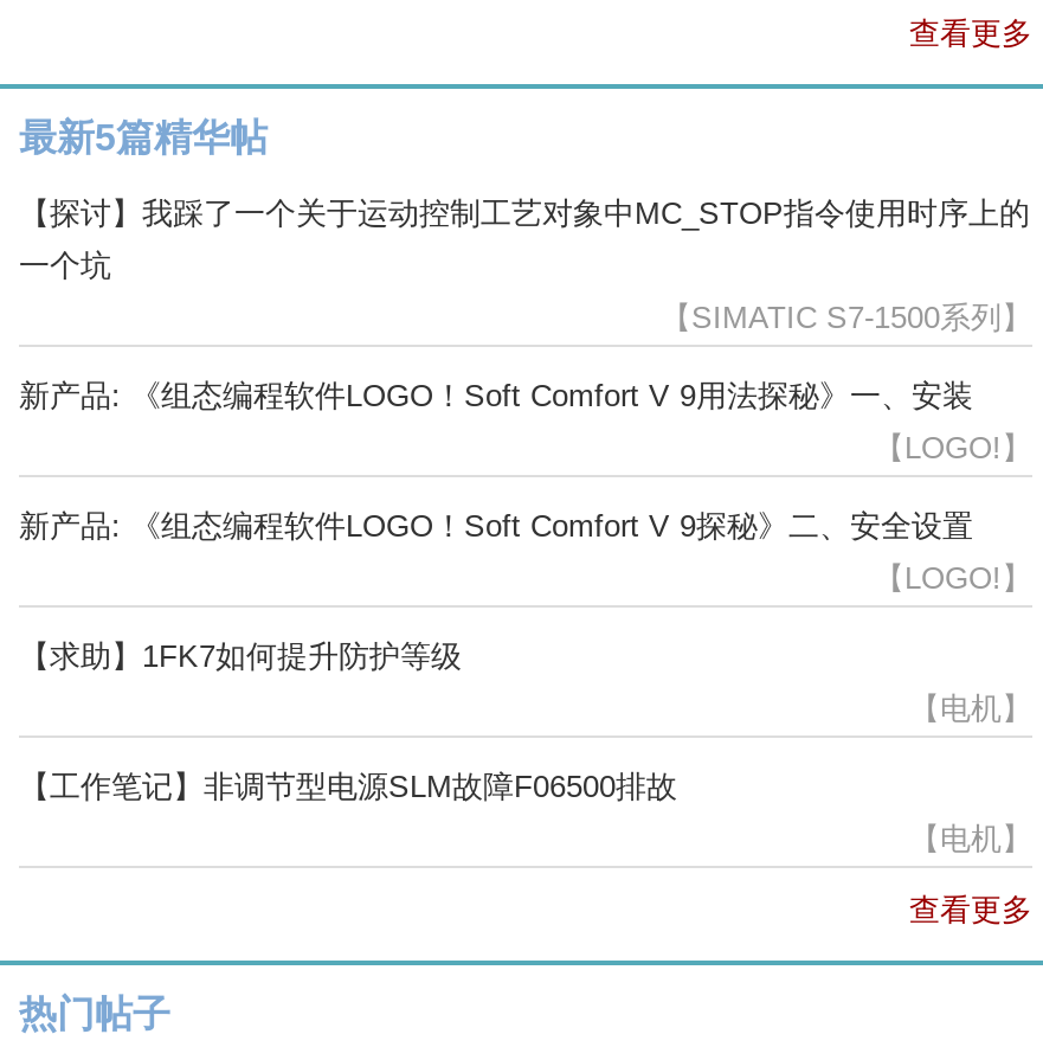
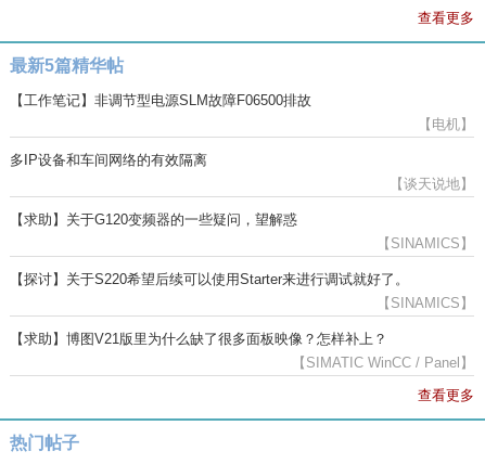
- 【探讨】我踩了一个关于运动控制工艺对象中MC_STOP指令使用时序上的
- 一个坑
- 【SIMATIC S7-1500系列】
- 新产品: 《组态编程软件LOGO！Soft Comfort V 9用法探秘》一、安装
- 【LOGO!】
- 新产品: 《组态编程软件LOGO！Soft Comfort V 9探秘》二、安全设置
- 【LOGO!】
- 【求助】1FK7如何提升防护等级
- 【电机】

moved up: 【工作笔记】非调节型电源SLM故障F06500排故 | 【电机】

+ 多IP设备和车间网络的有效隔离
+ 【谈天说地】
+ 【求助】关于G120变频器的一些疑问，望解惑
+ 【SINAMICS】
+ 【探讨】关于S220希望后续可以使用Starter来进行调试就好了。
+ 【SINAMICS】
+ 【求助】博图V21版里为什么缺了很多面板映像？怎样补上？
+ 【SIMATIC WinCC / Panel】
